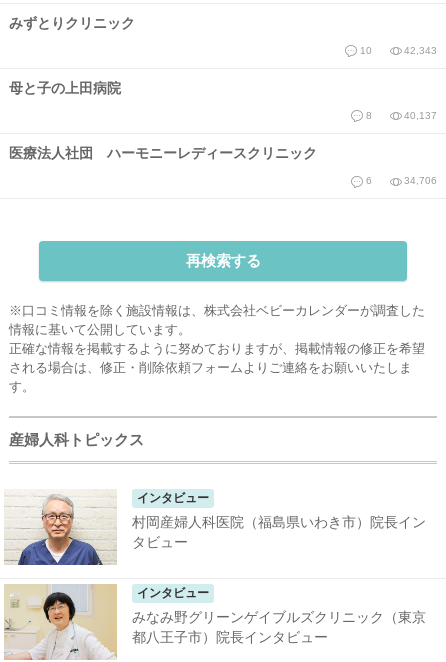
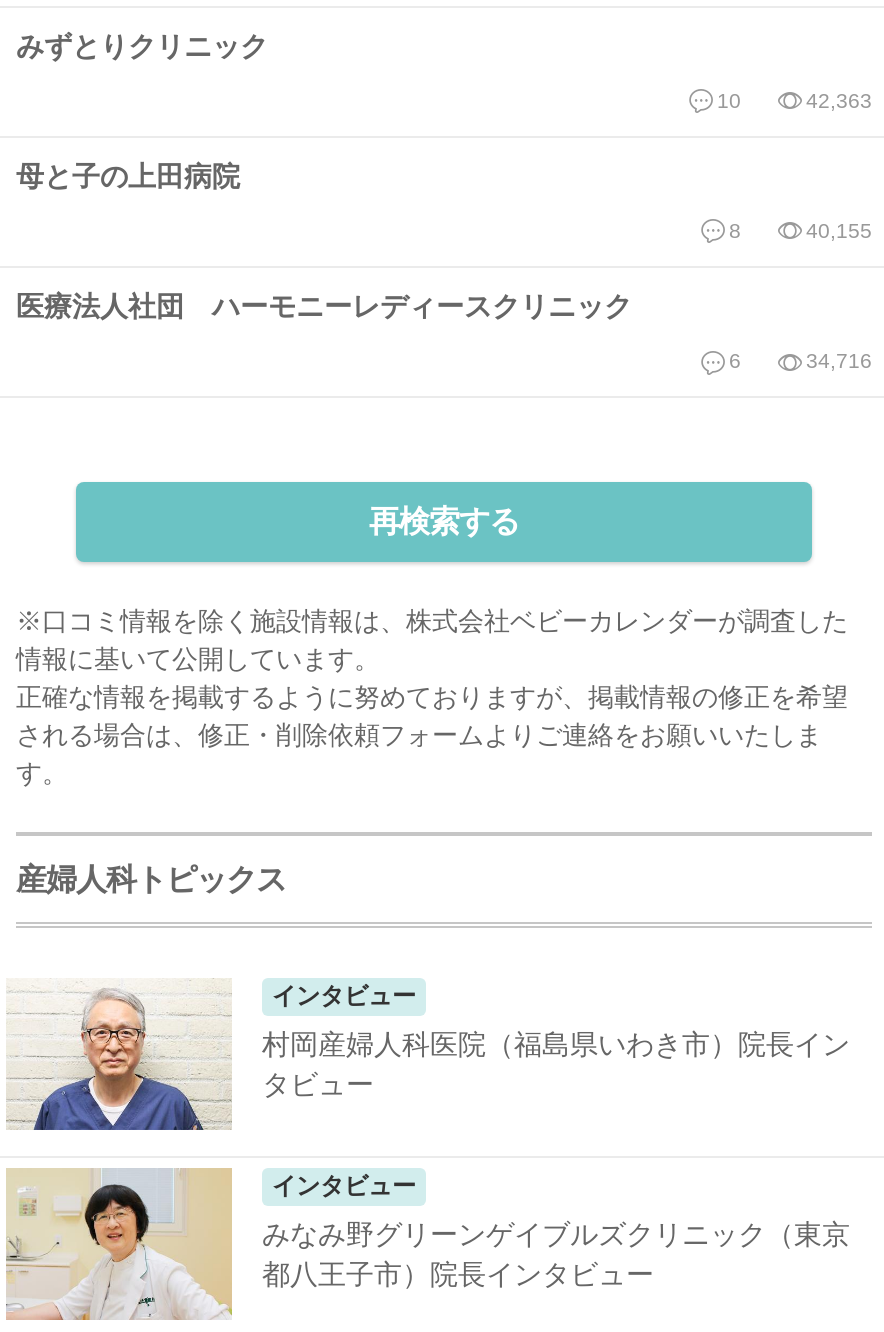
- 42,343
+ 42,363

- 40,137
+ 40,155

- 34,706
+ 34,716
